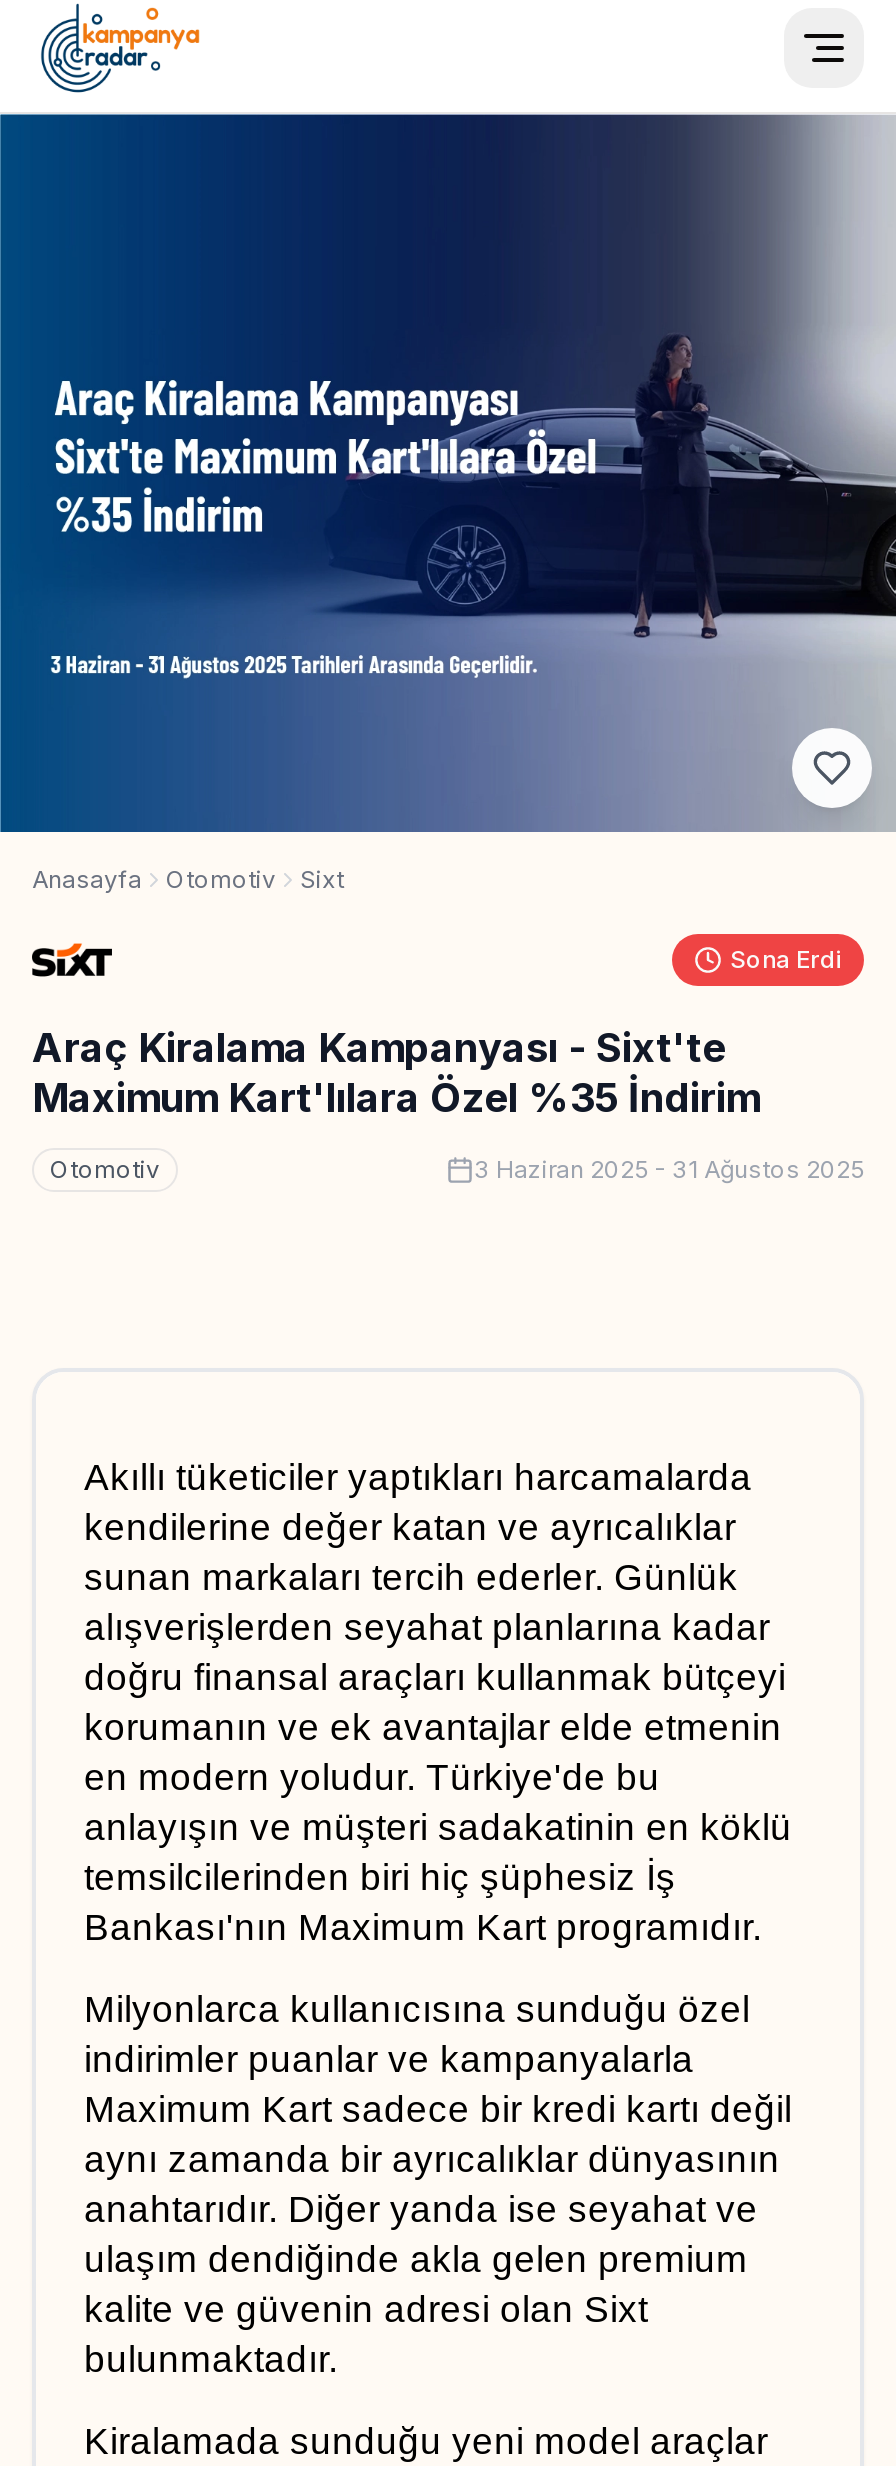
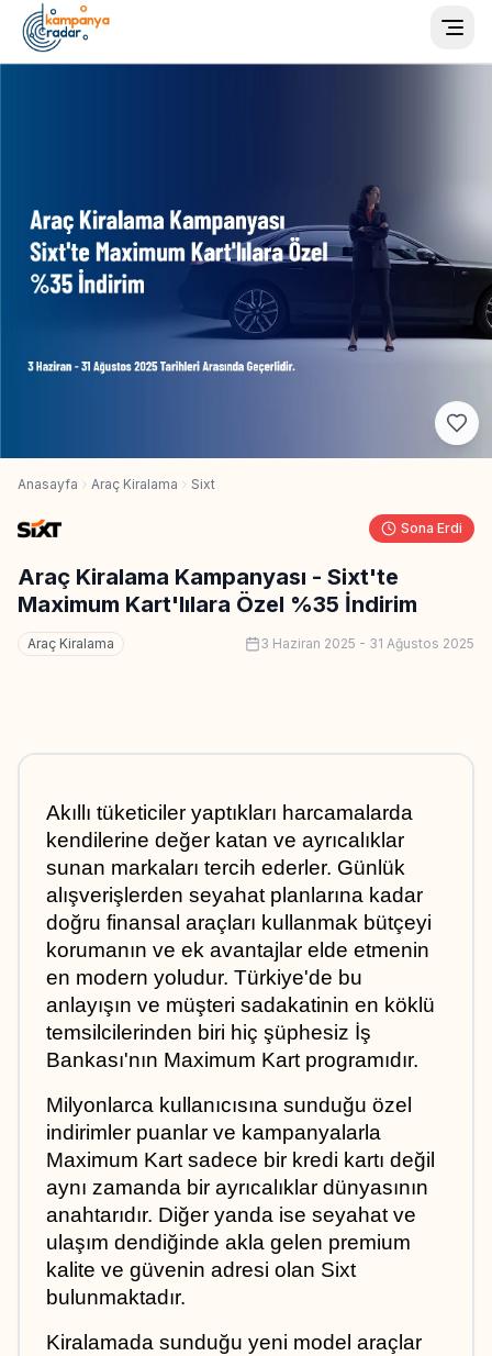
- Otomotiv
+ Araç Kiralama

- Otomotiv
+ Araç Kiralama
